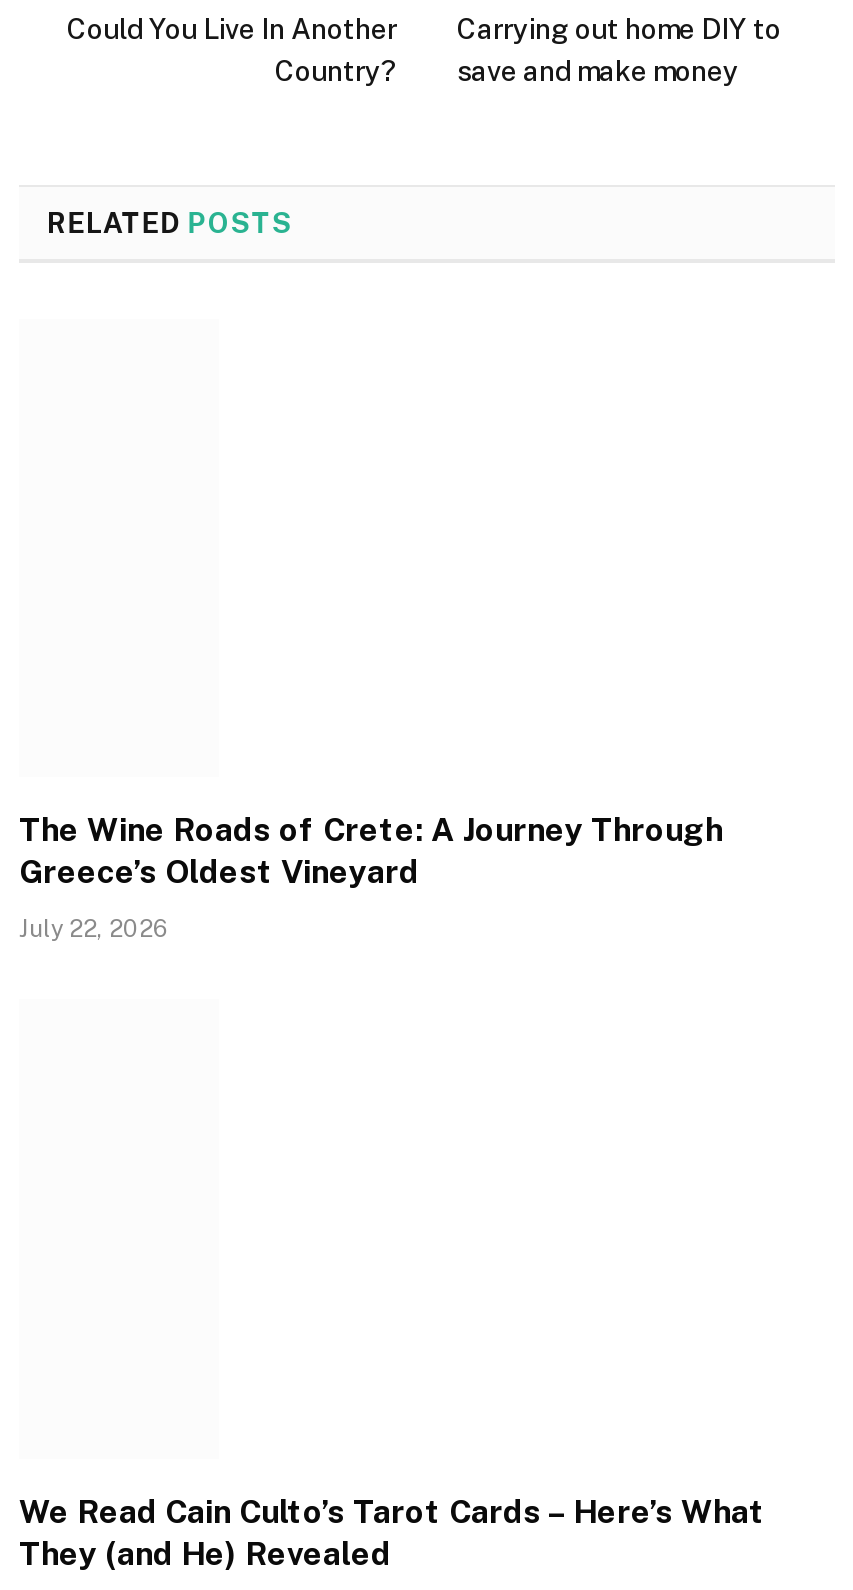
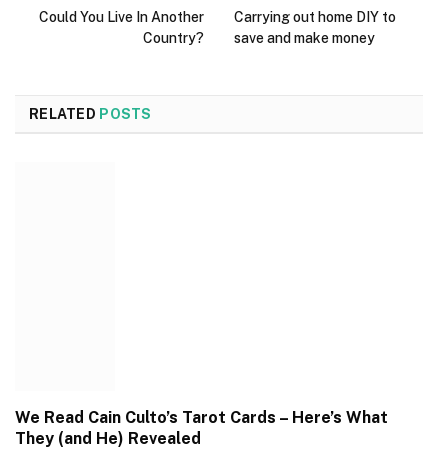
- The Wine Roads of Crete: A Journey Through
- Greece’s Oldest Vineyard
- July 22, 2026
